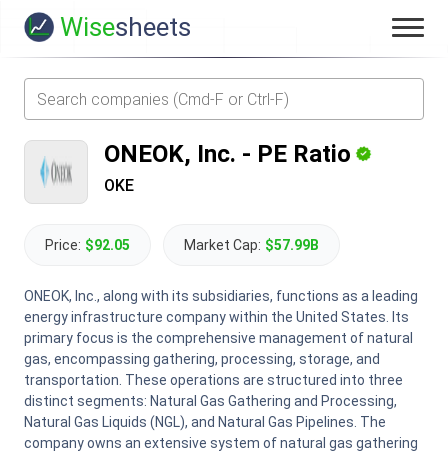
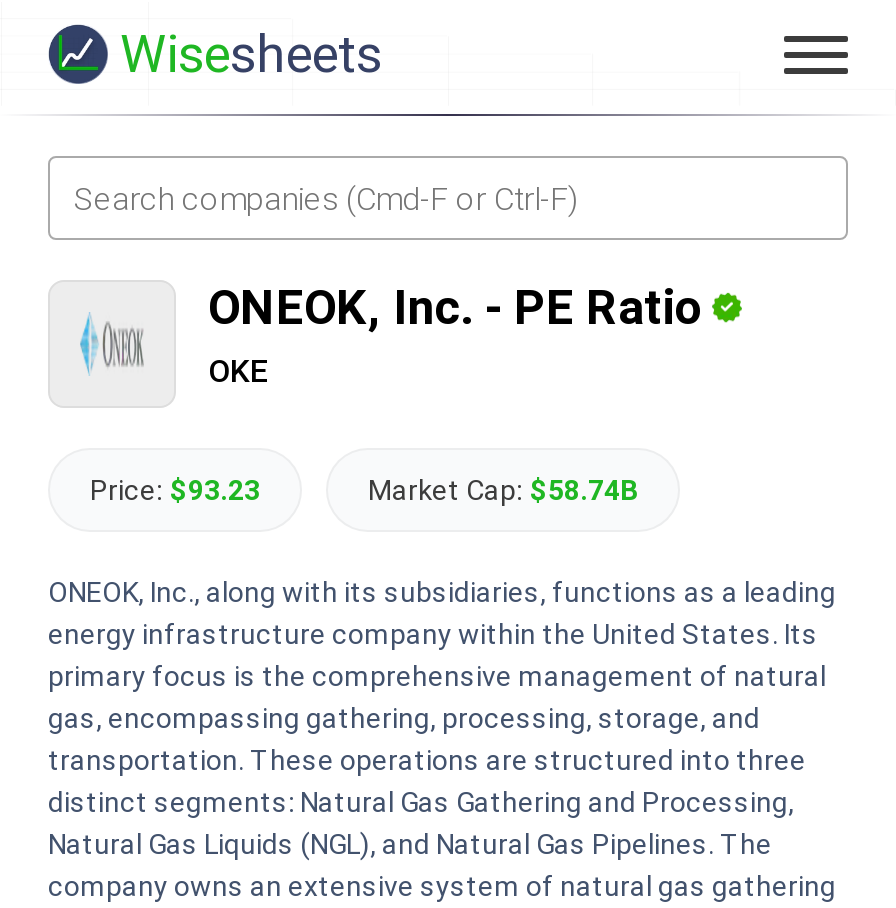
- Price: $92.05
+ Price: $93.23

- Market Cap: $57.99B
+ Market Cap: $58.74B
